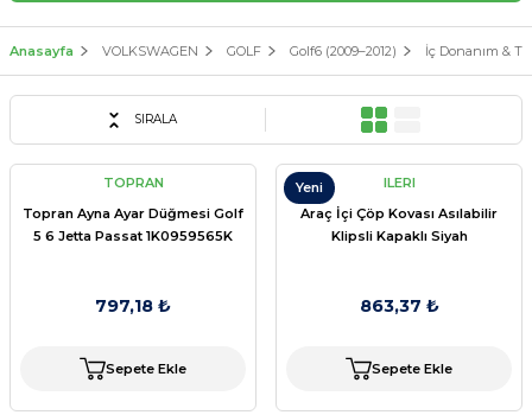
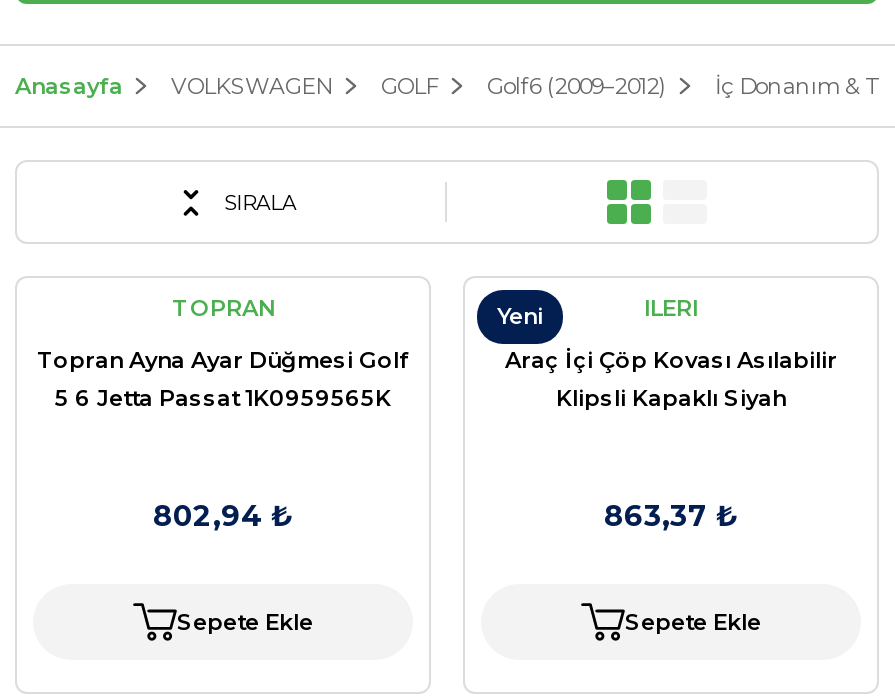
- 797,18 ₺
+ 802,94 ₺
